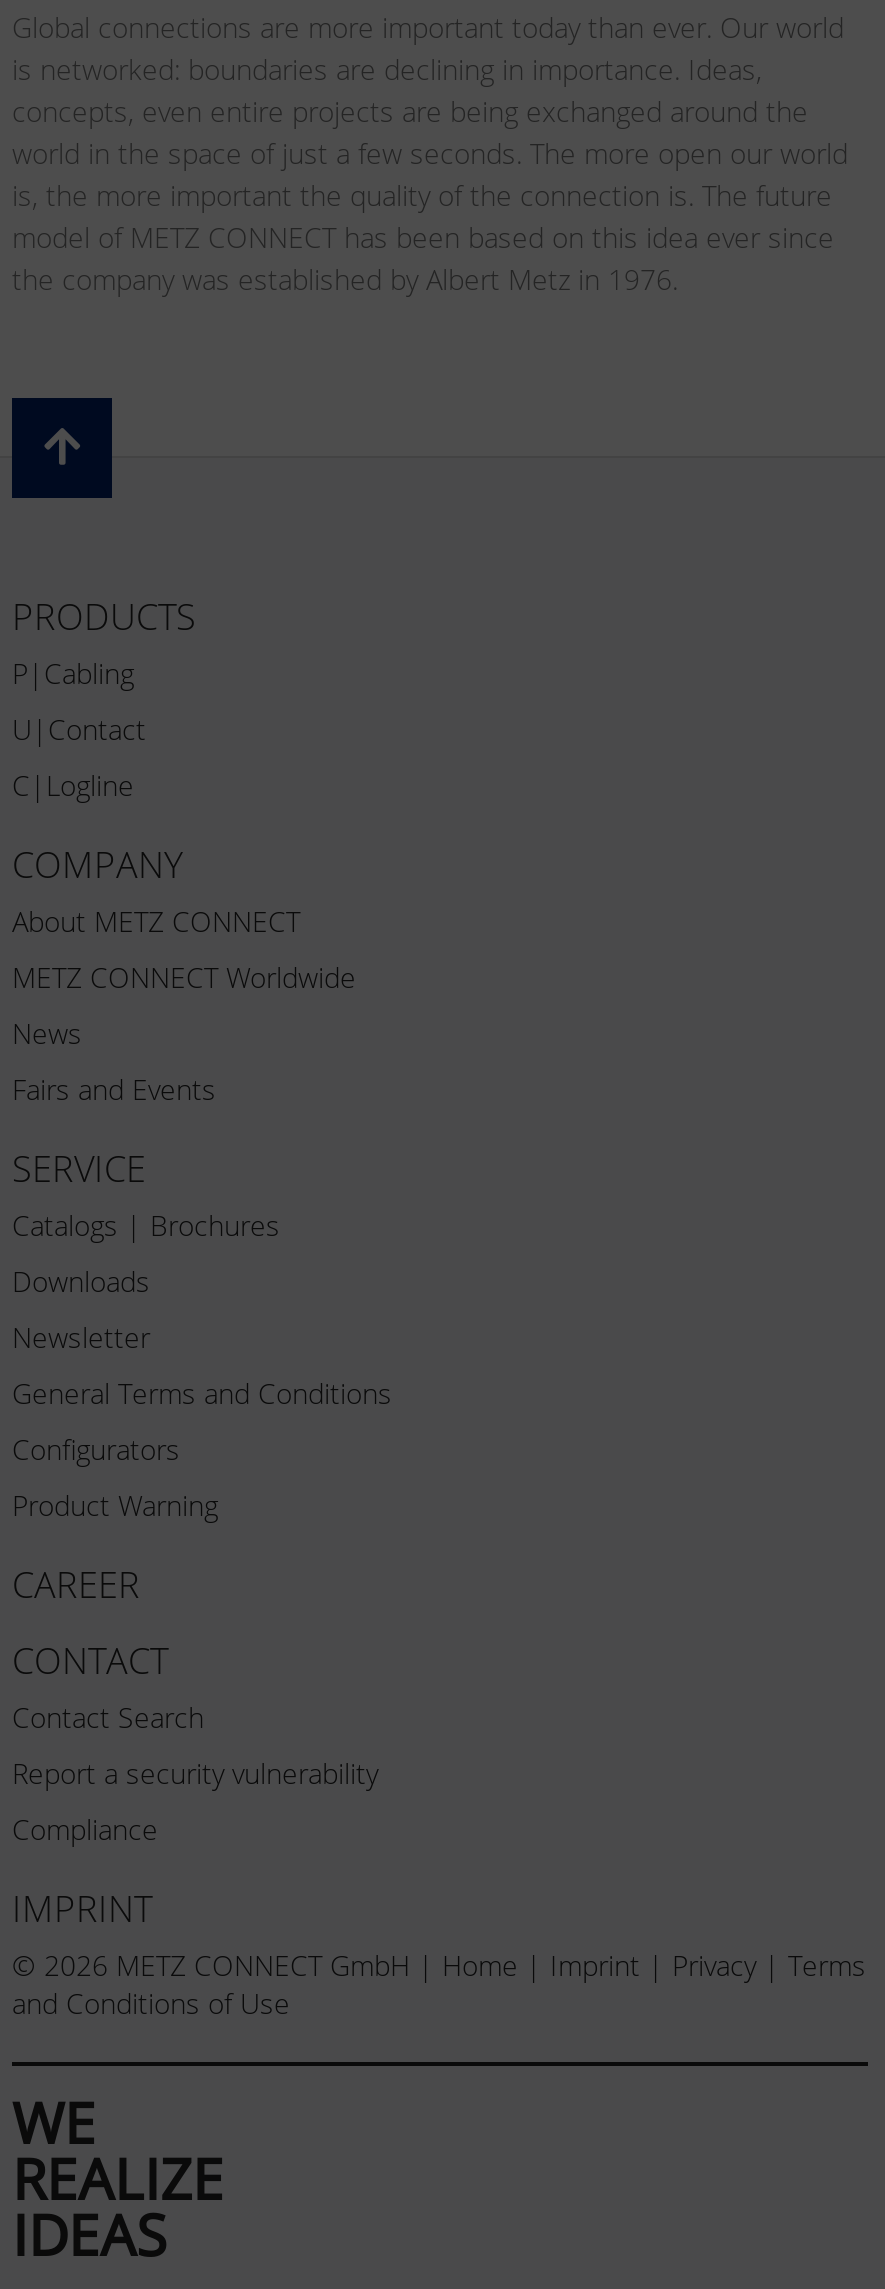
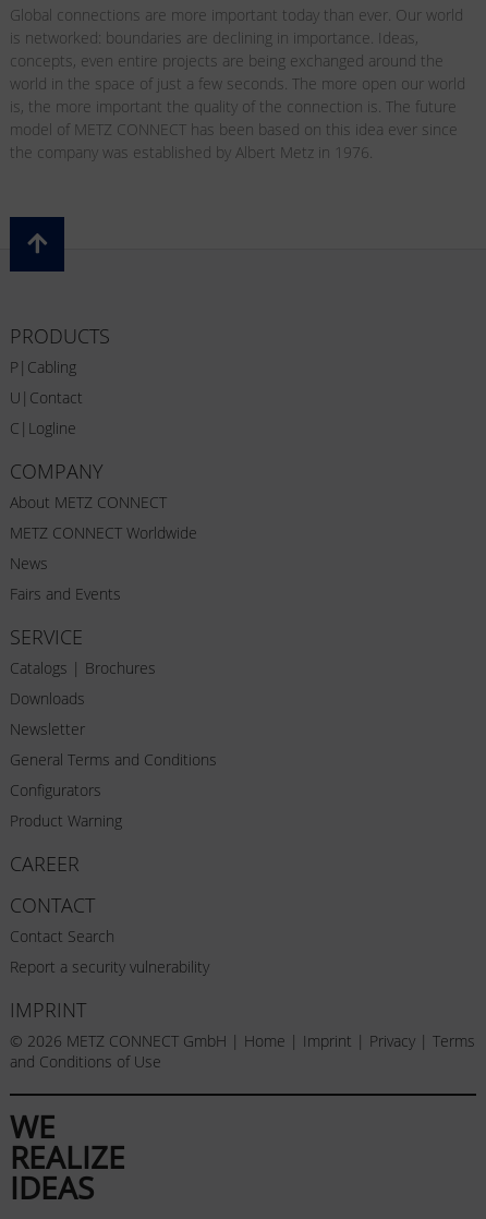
- Compliance
